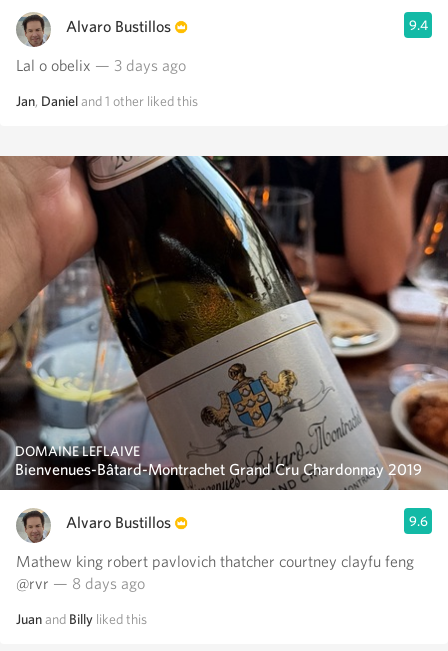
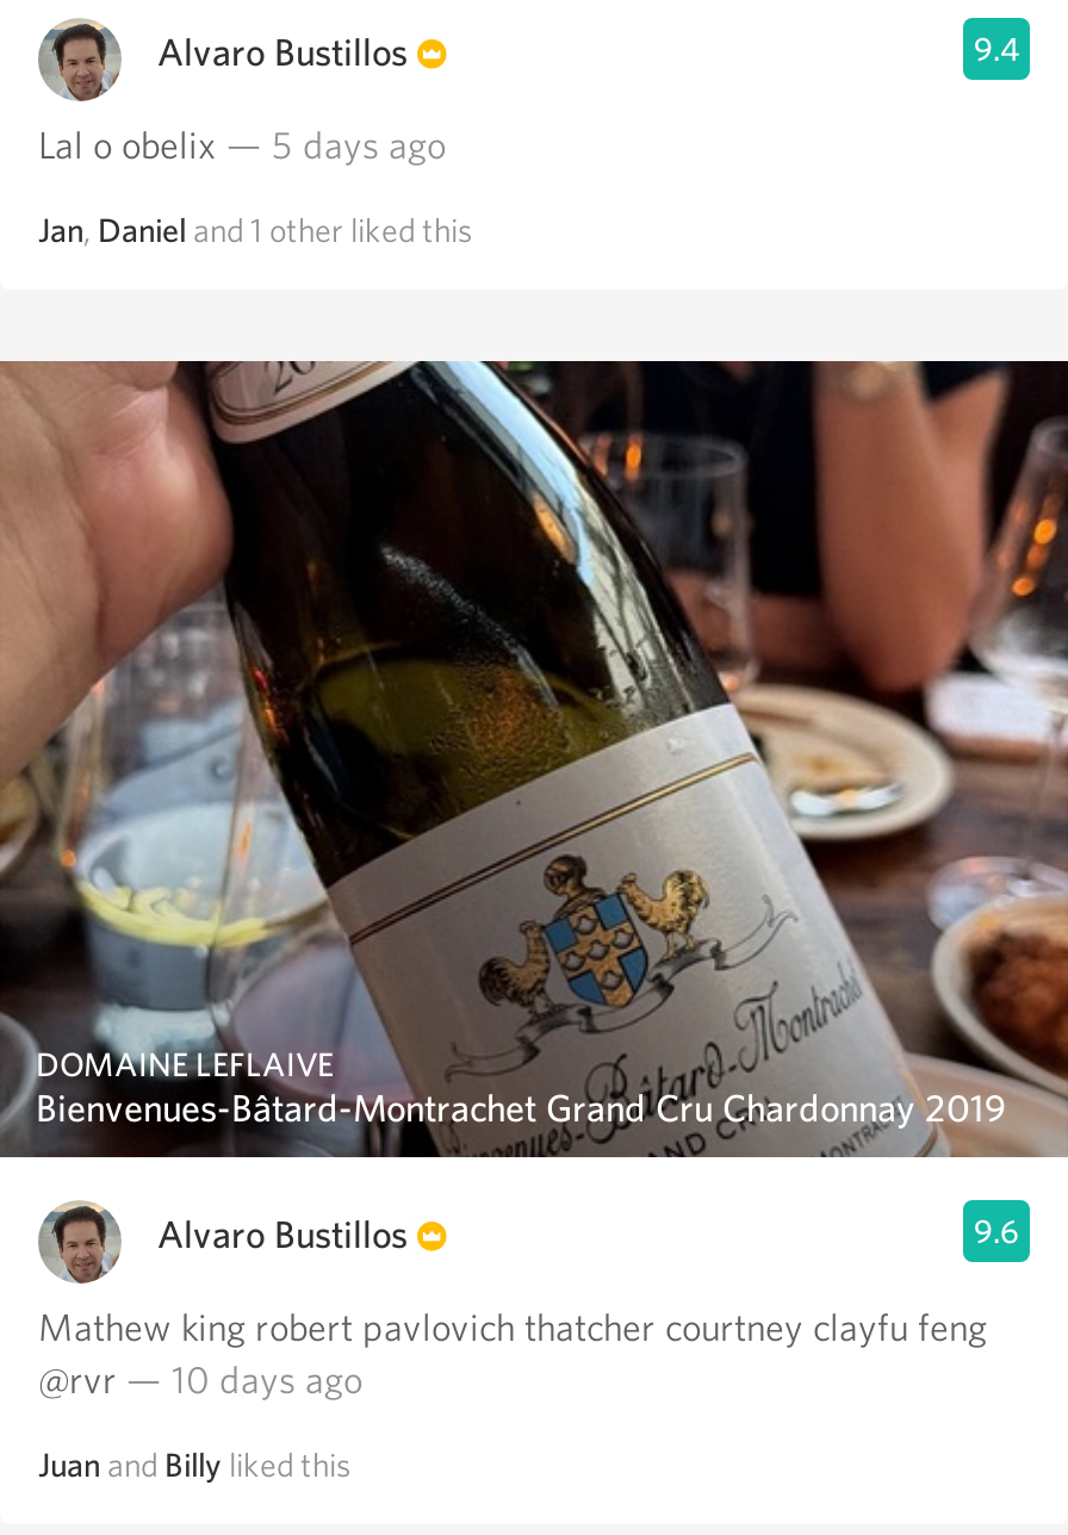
- Lal o obelix — 3 days ago
+ Lal o obelix — 5 days ago

- @rvr — 8 days ago
+ @rvr — 10 days ago
